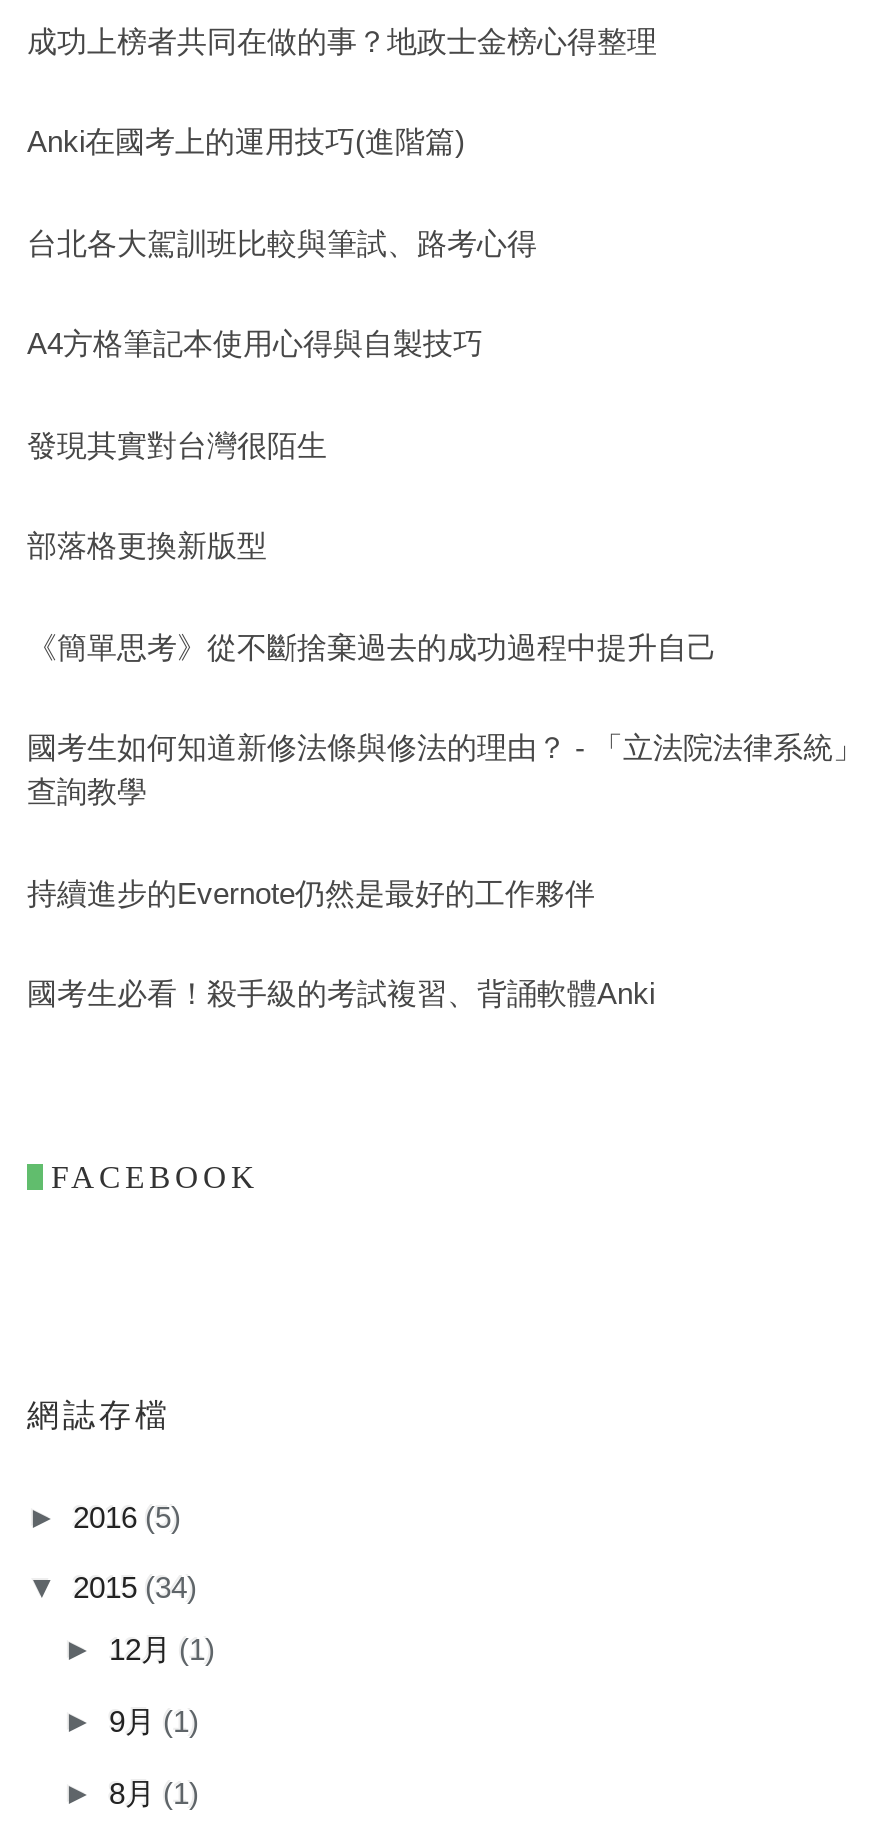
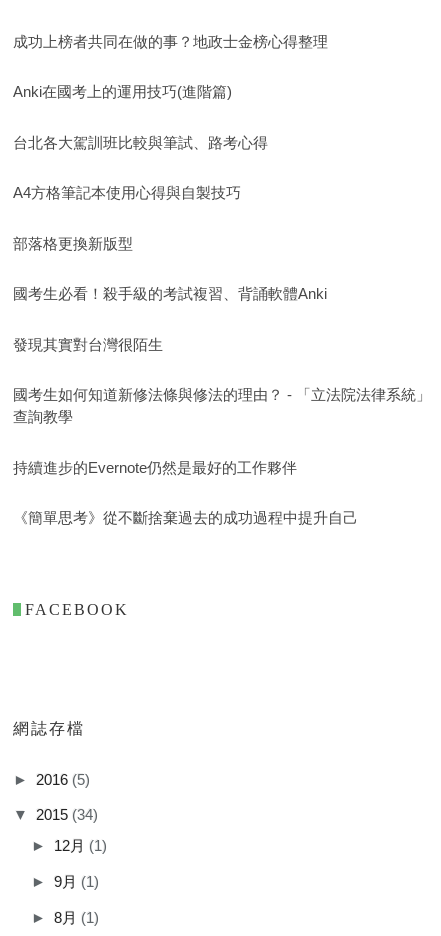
moved down: 發現其實對台灣很陌生

moved up: 部落格更換新版型

moved down: 《簡單思考》從不斷捨棄過去的成功過程中提升自己

moved up: 國考生必看！殺手級的考試複習、背誦軟體Anki
